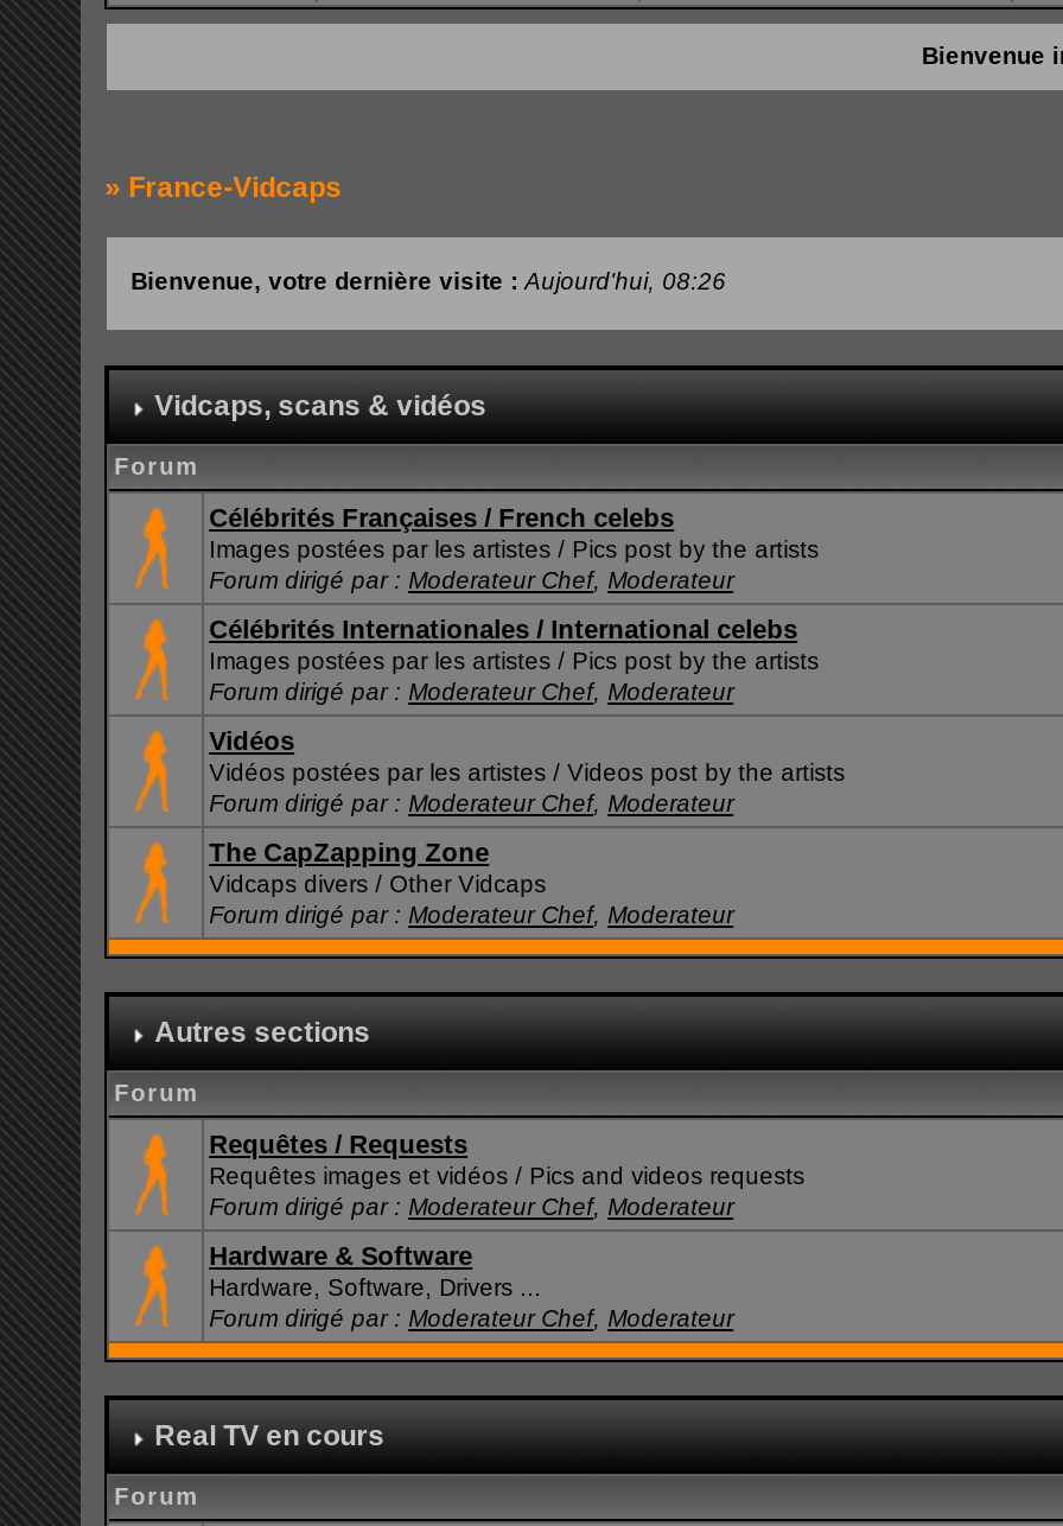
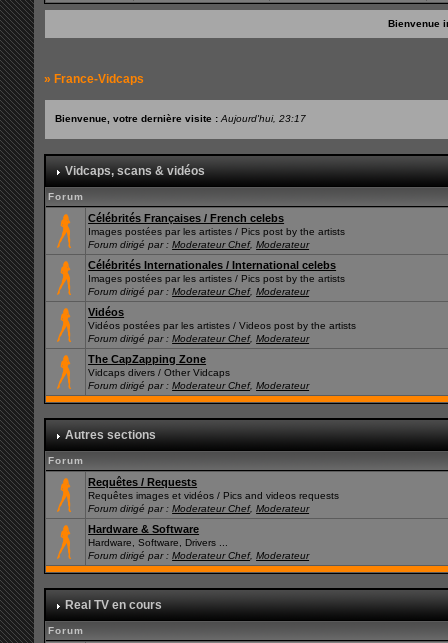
- Bienvenue, votre dernière visite : Aujourd'hui, 08:26
+ Bienvenue, votre dernière visite : Aujourd'hui, 23:17
